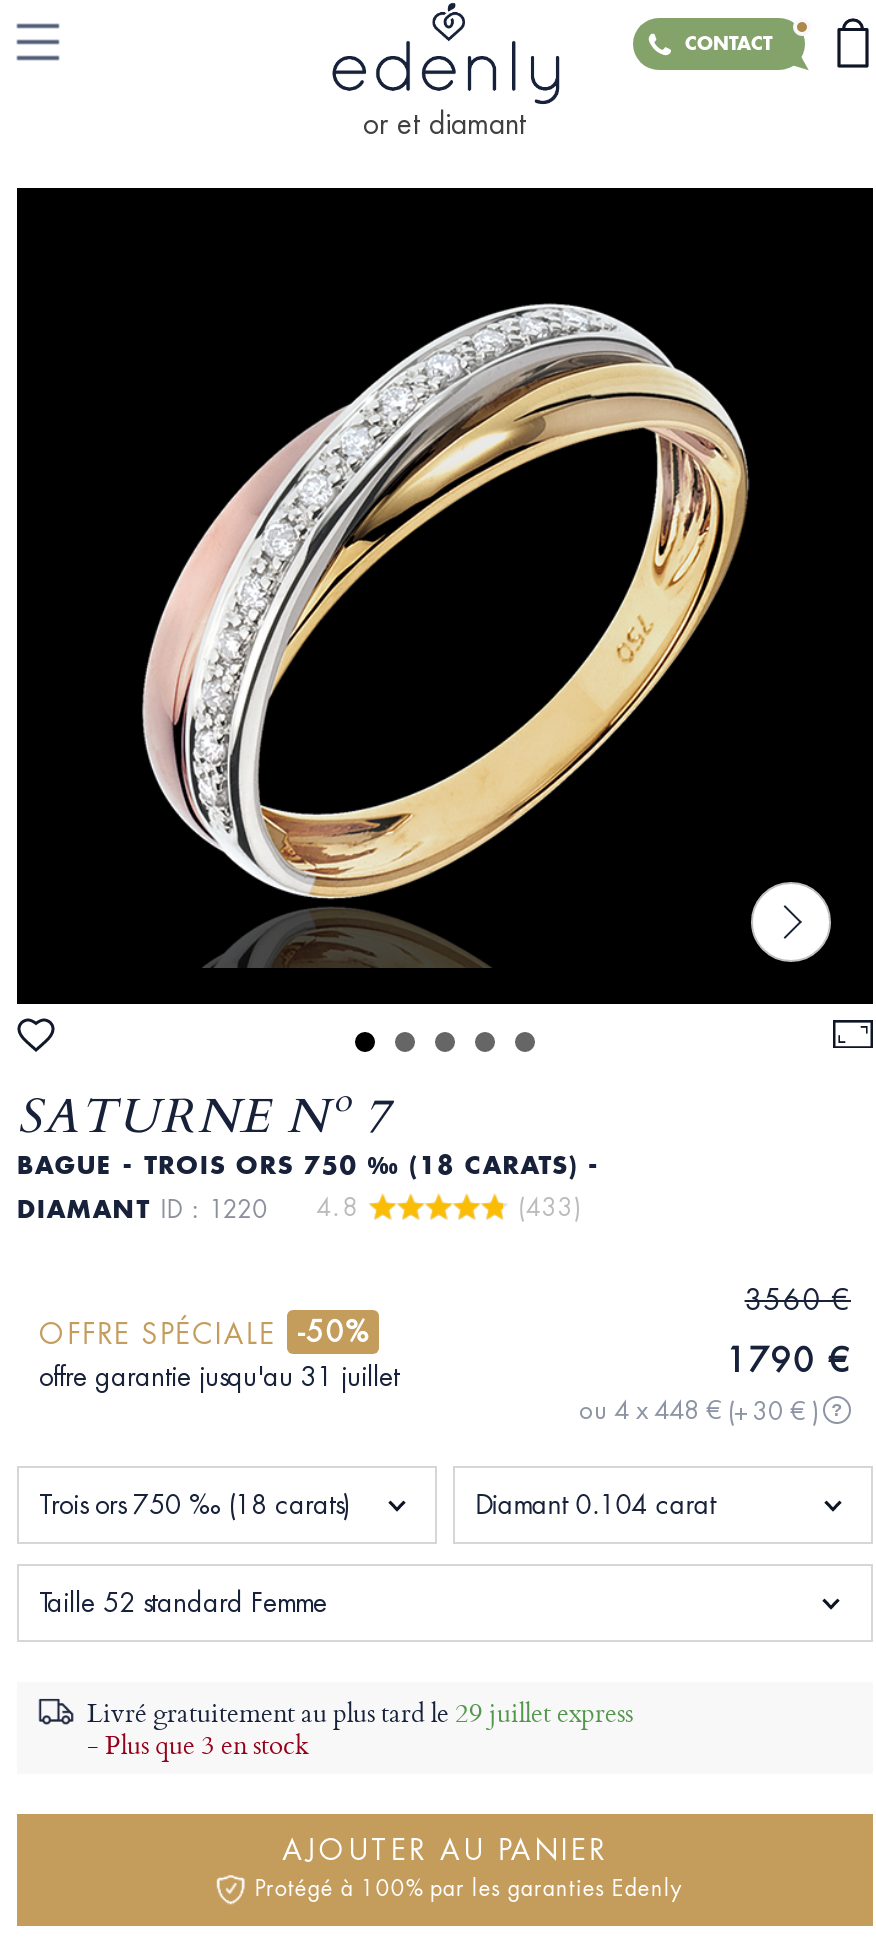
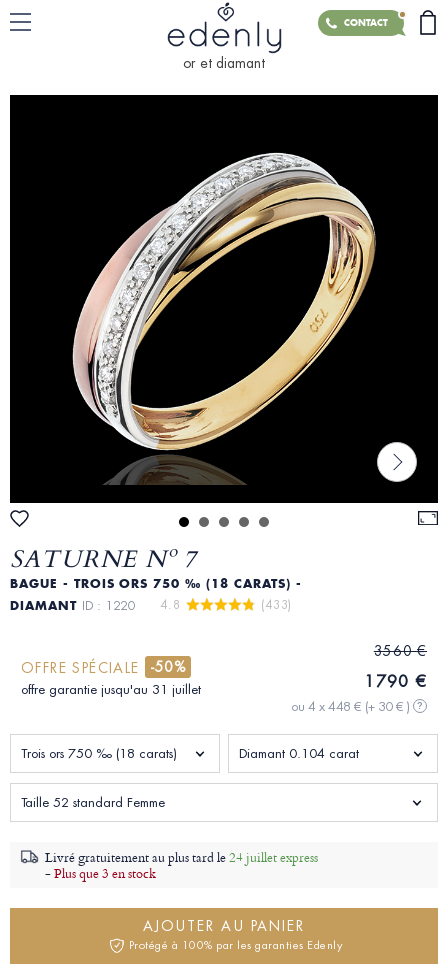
- Livré gratuitement au plus tard le 29 juillet express
+ Livré gratuitement au plus tard le 24 juillet express
